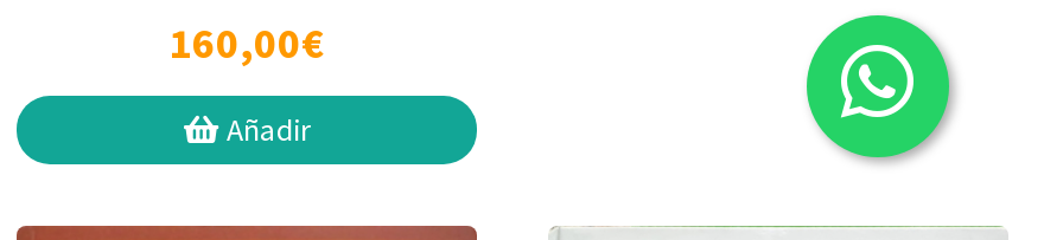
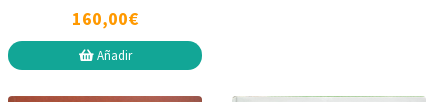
- [image]
